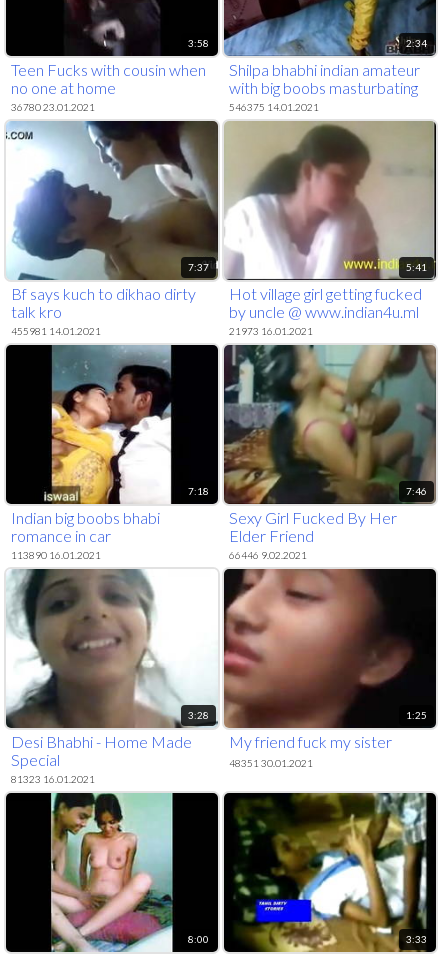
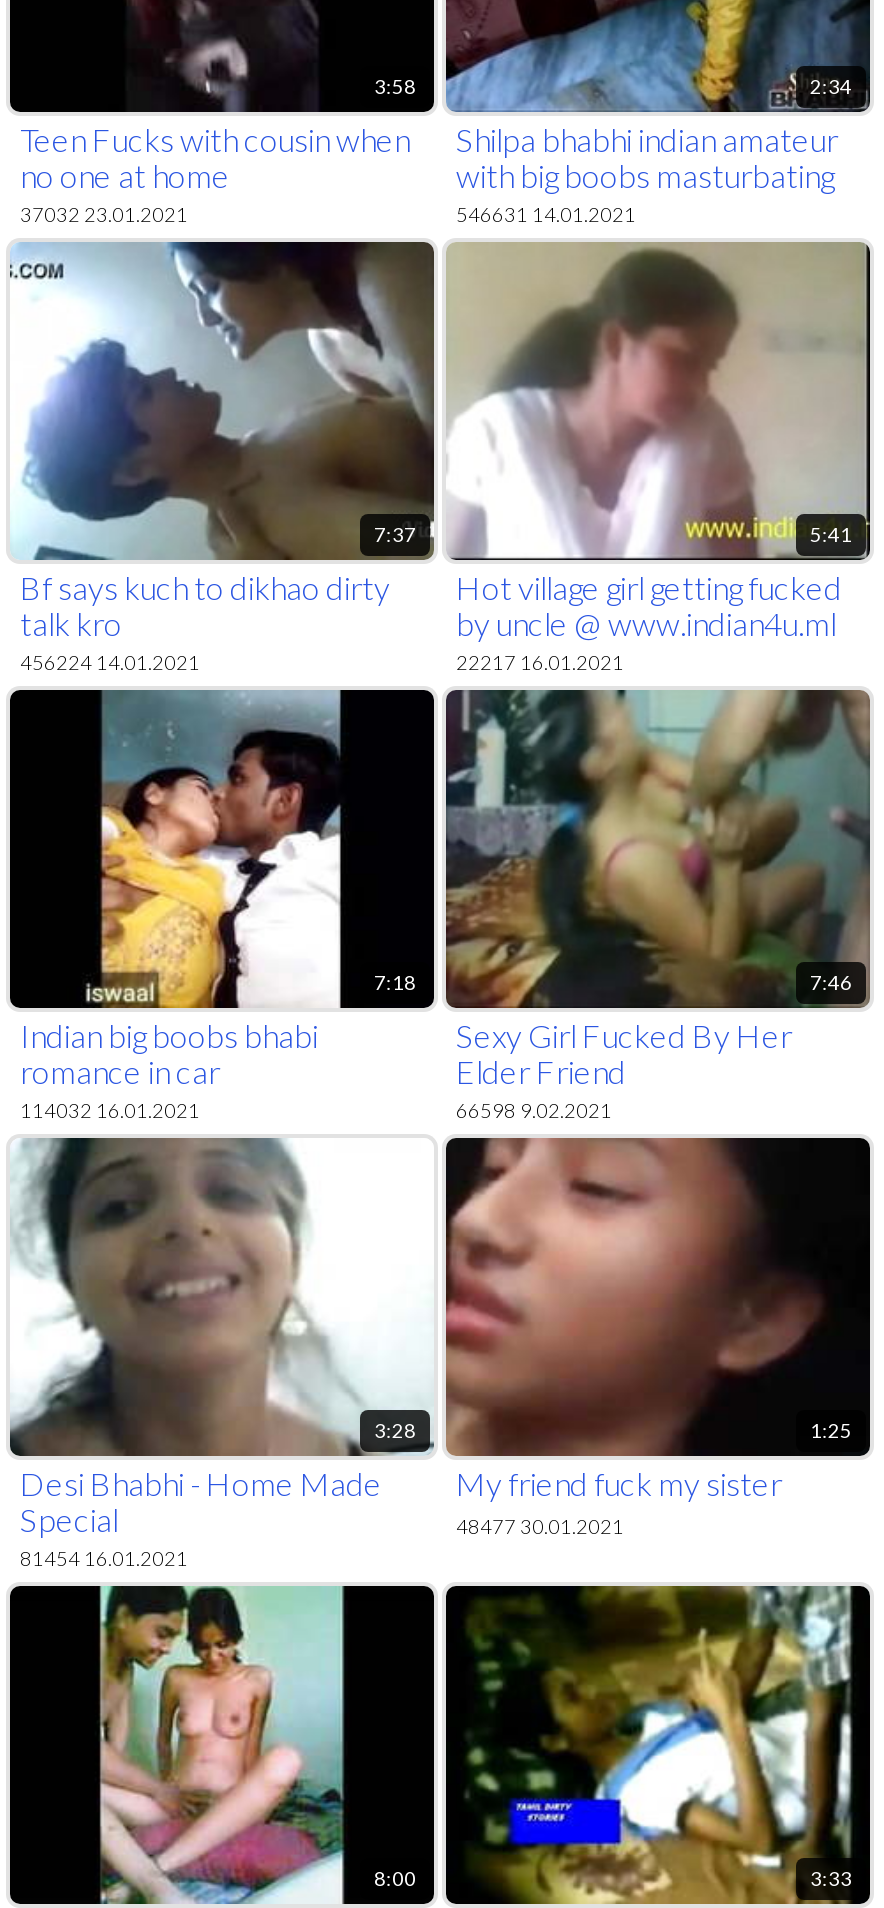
- 36780 23.01.2021
+ 37032 23.01.2021

- 546375 14.01.2021
+ 546631 14.01.2021

- 455981 14.01.2021
+ 456224 14.01.2021

- 21973 16.01.2021
+ 22217 16.01.2021

- 113890 16.01.2021
+ 114032 16.01.2021

- 66446 9.02.2021
+ 66598 9.02.2021

- 48351 30.01.2021
+ 48477 30.01.2021

- 81323 16.01.2021
+ 81454 16.01.2021
